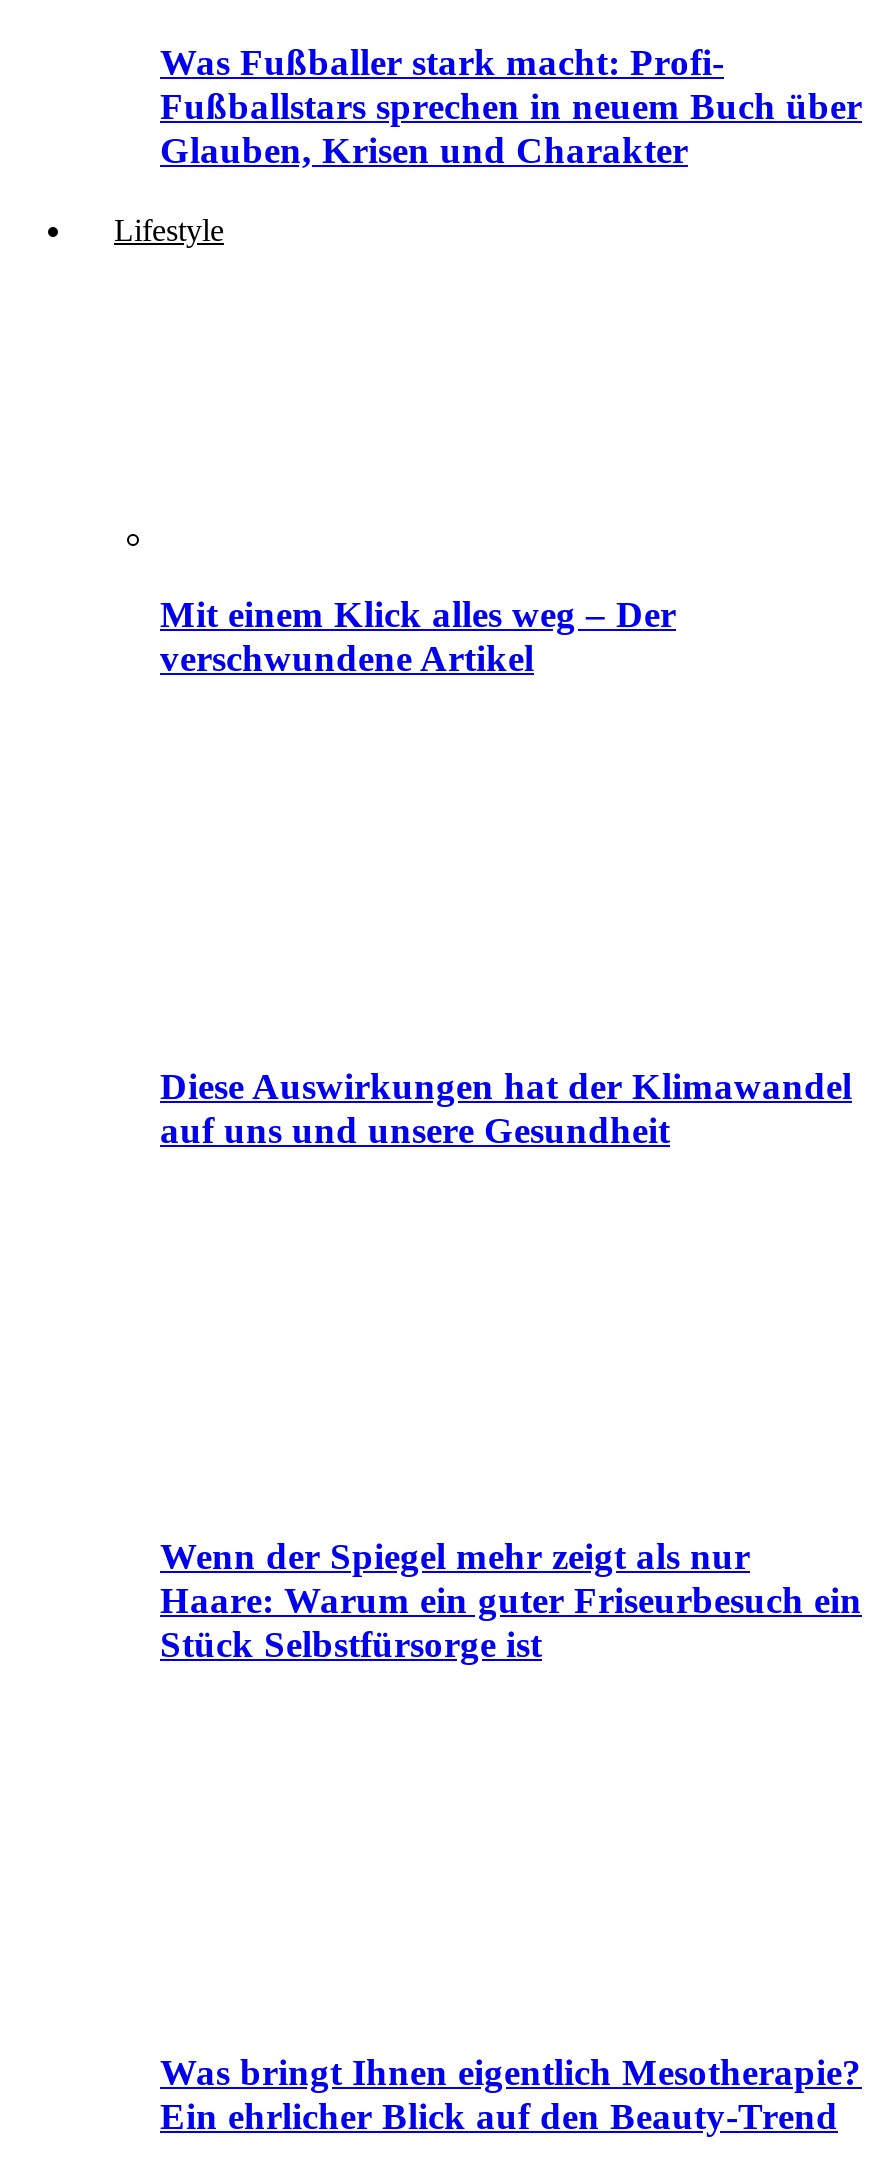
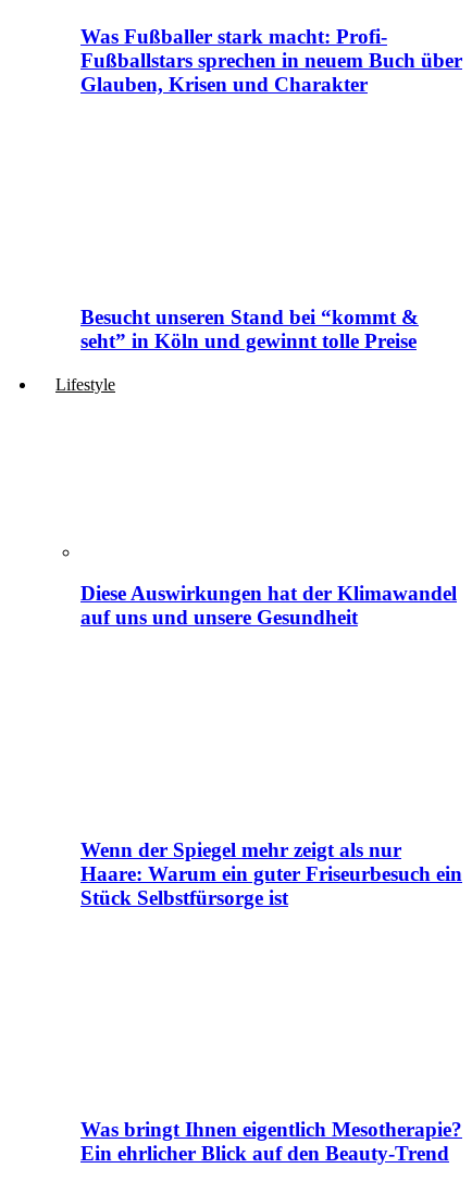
+ Besucht unseren Stand bei “kommt &
+ seht” in Köln und gewinnt tolle Preise

moved down: Lifestyle

- Mit einem Klick alles weg – Der
- verschwundene Artikel
